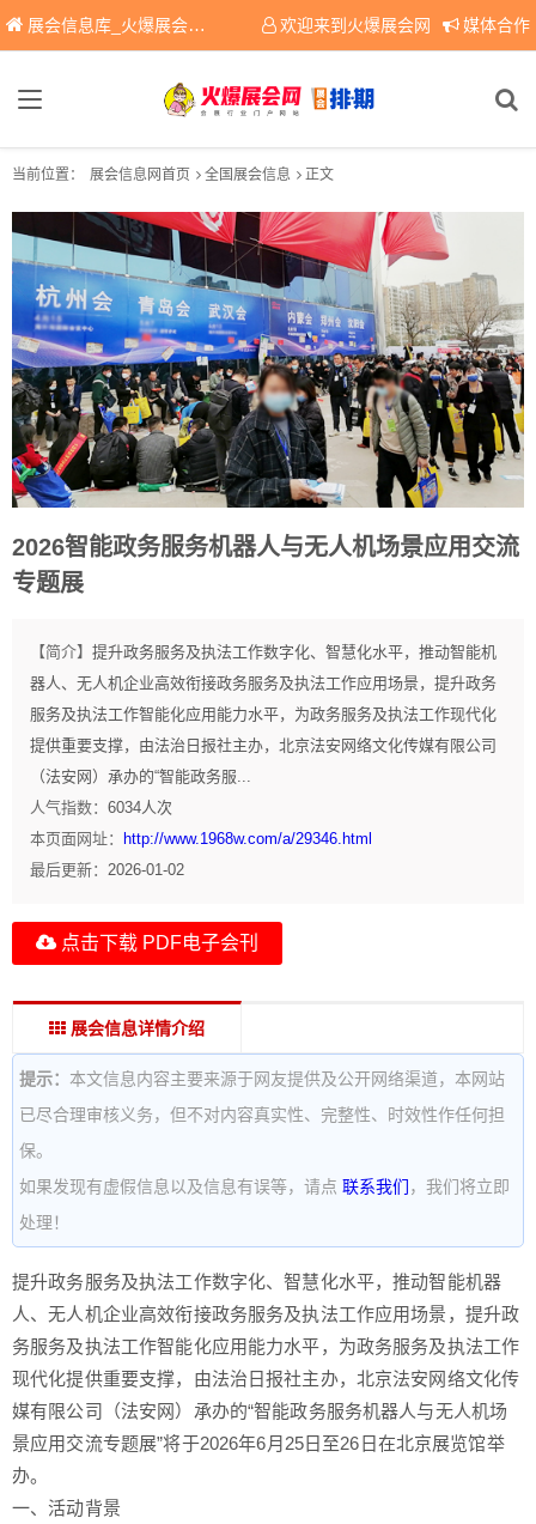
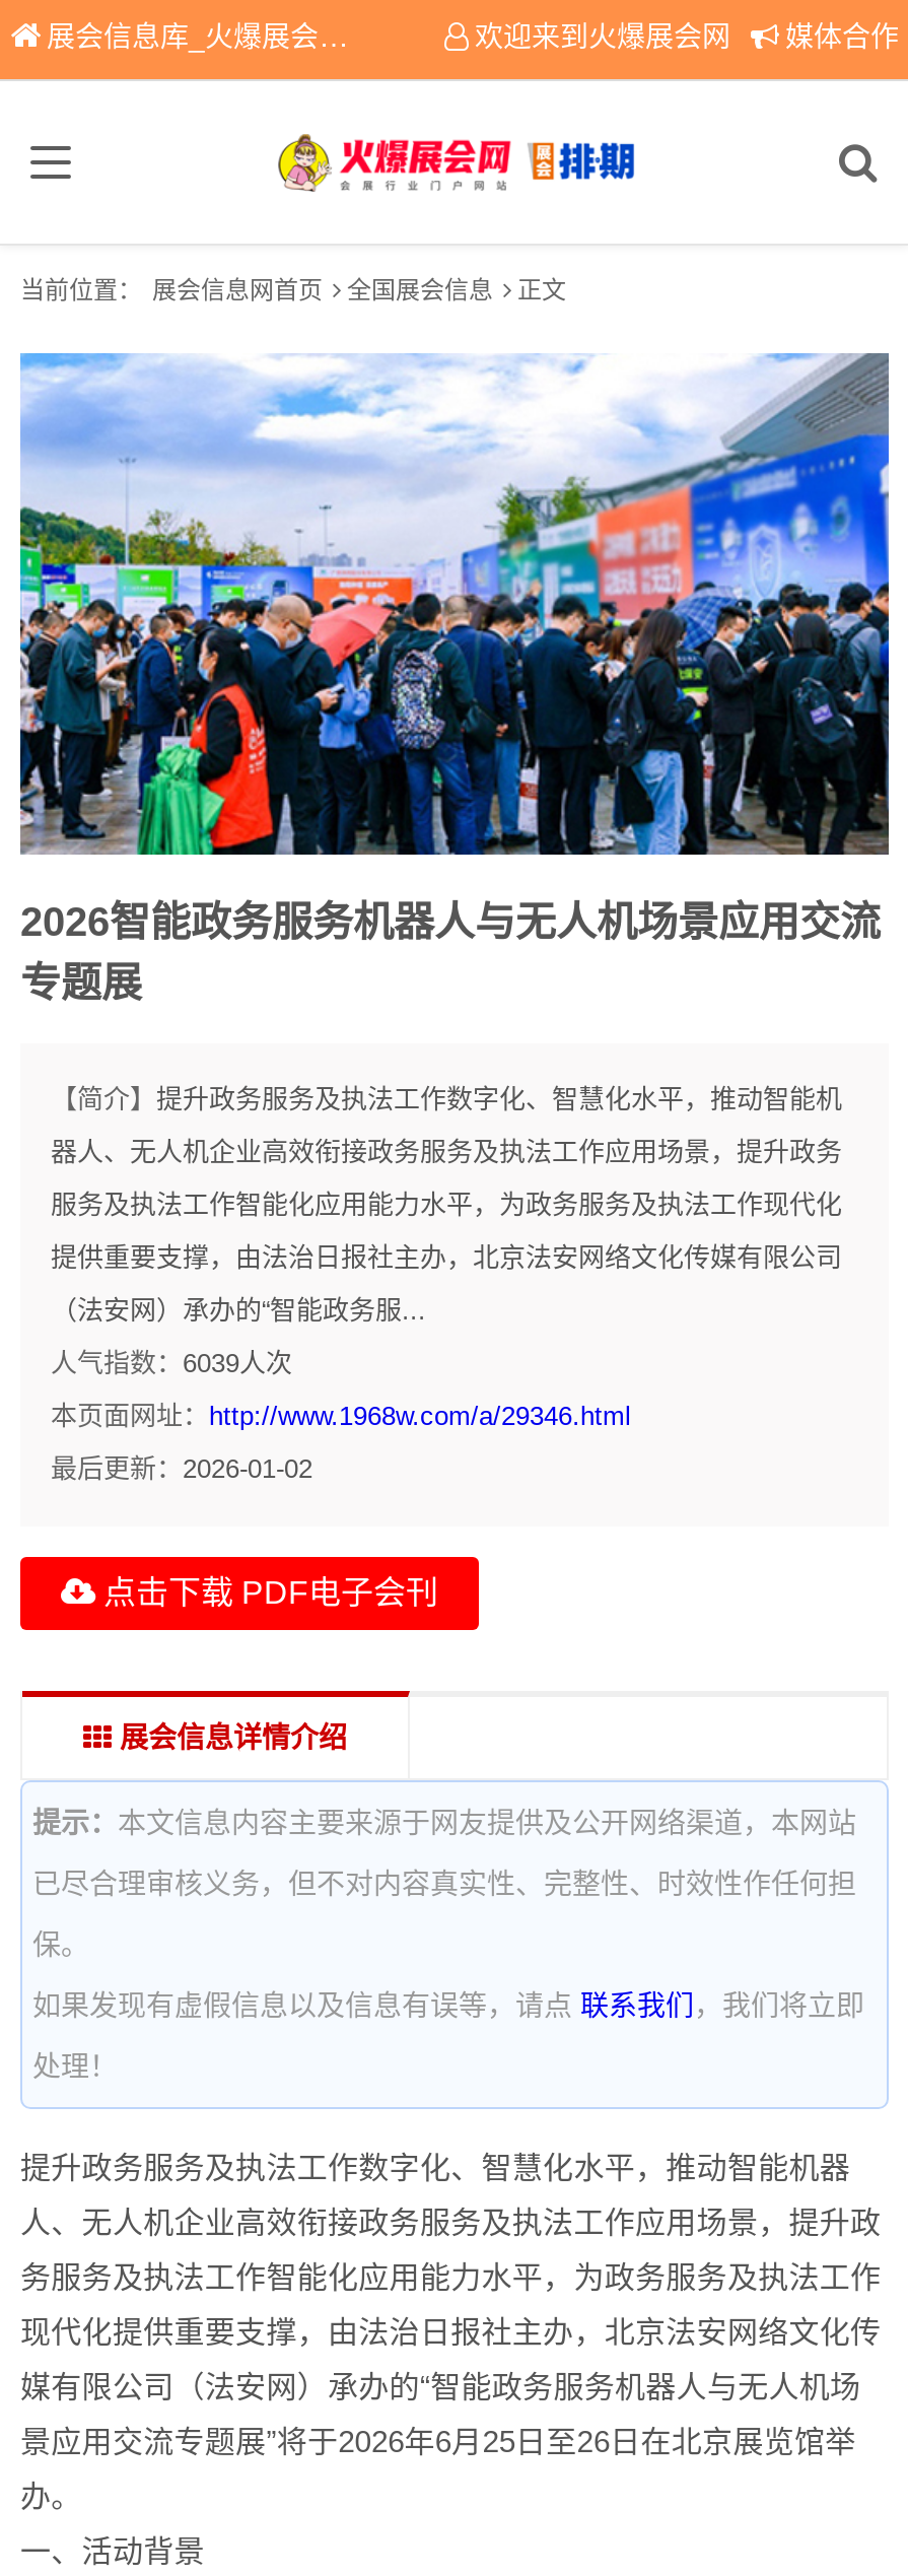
- [image]
+ [image]

- 人气指数：6034人次
+ 人气指数：6039人次
